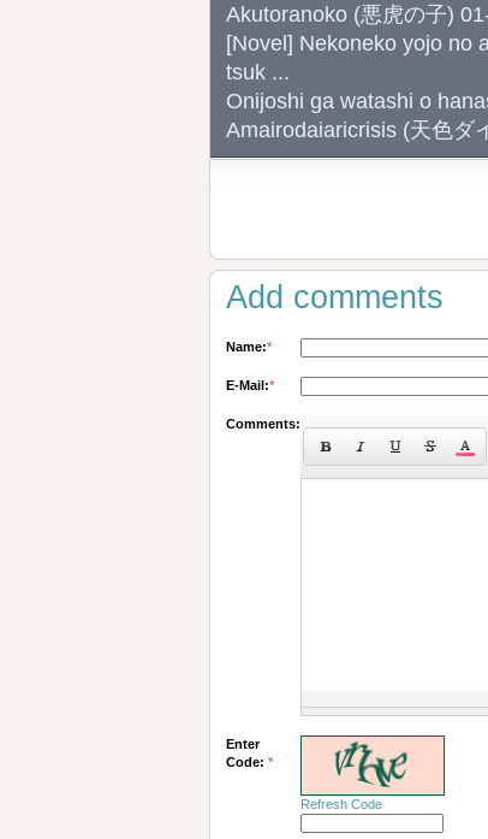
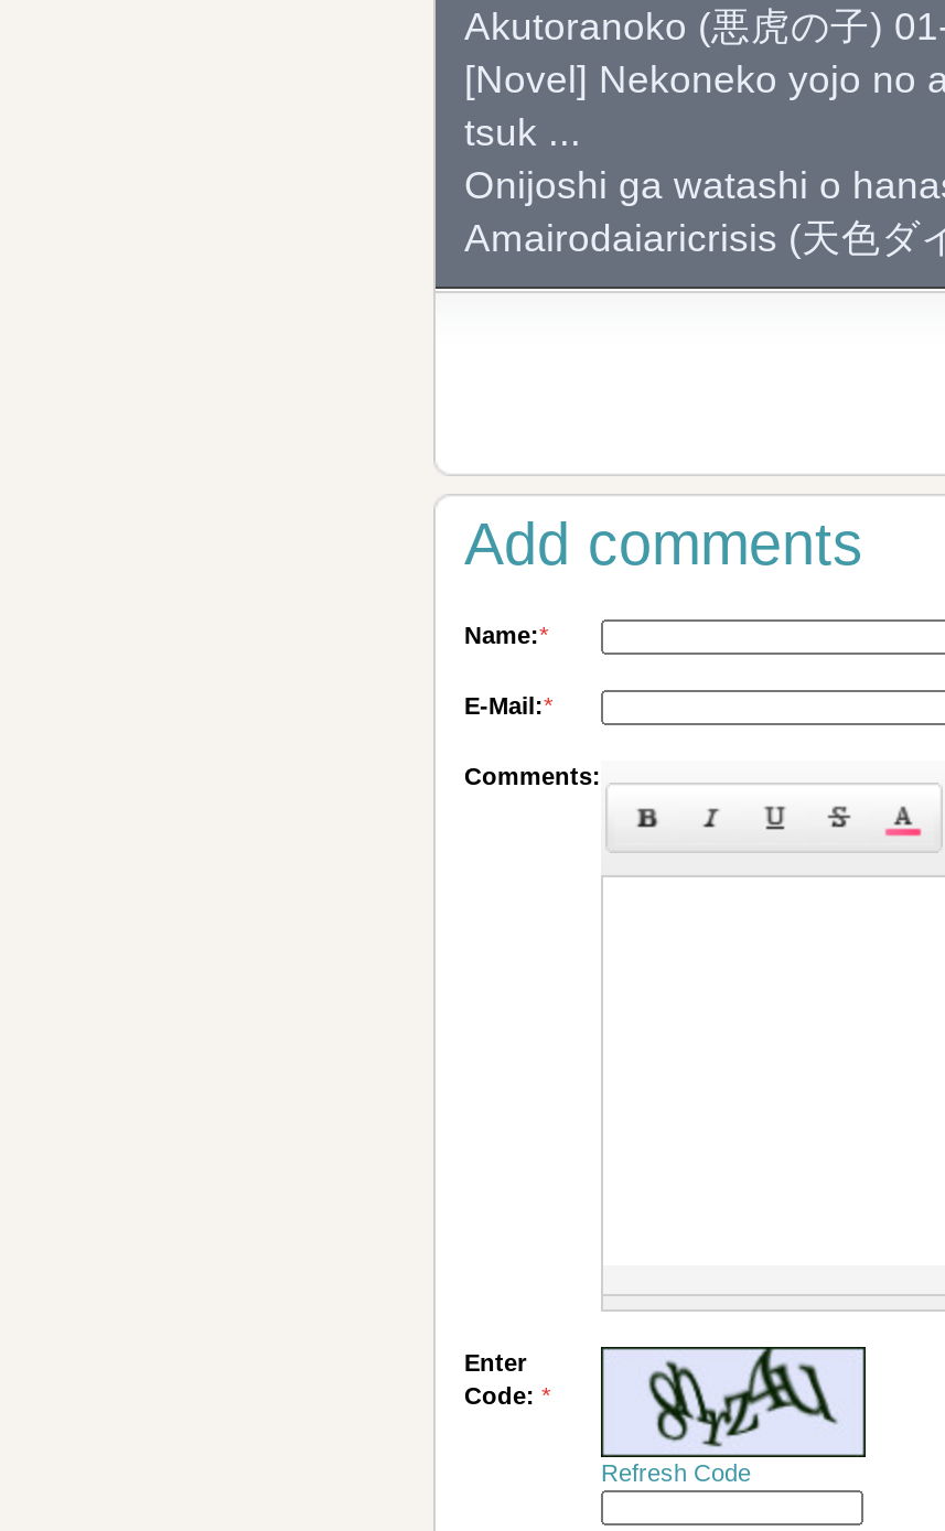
- [image]
+ [image]
